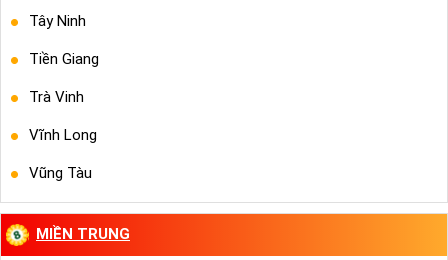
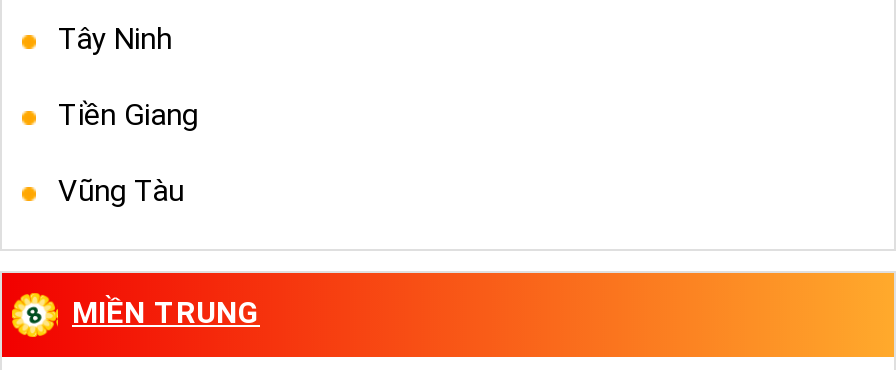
- Trà Vinh
- Vĩnh Long
